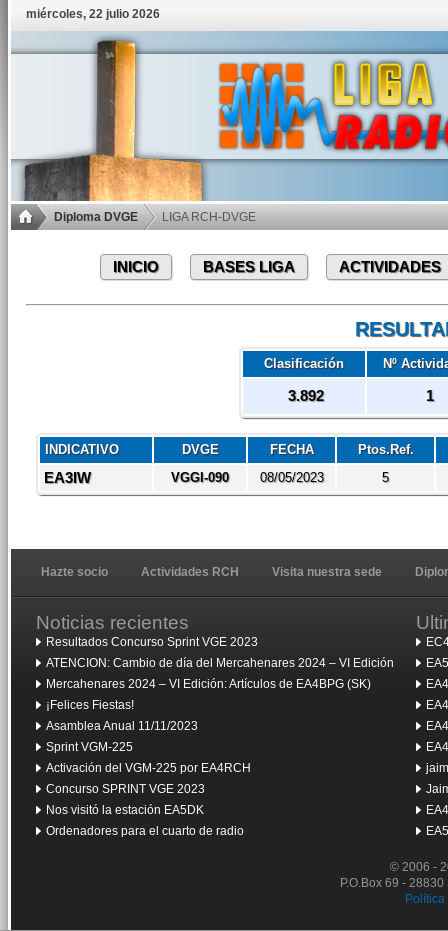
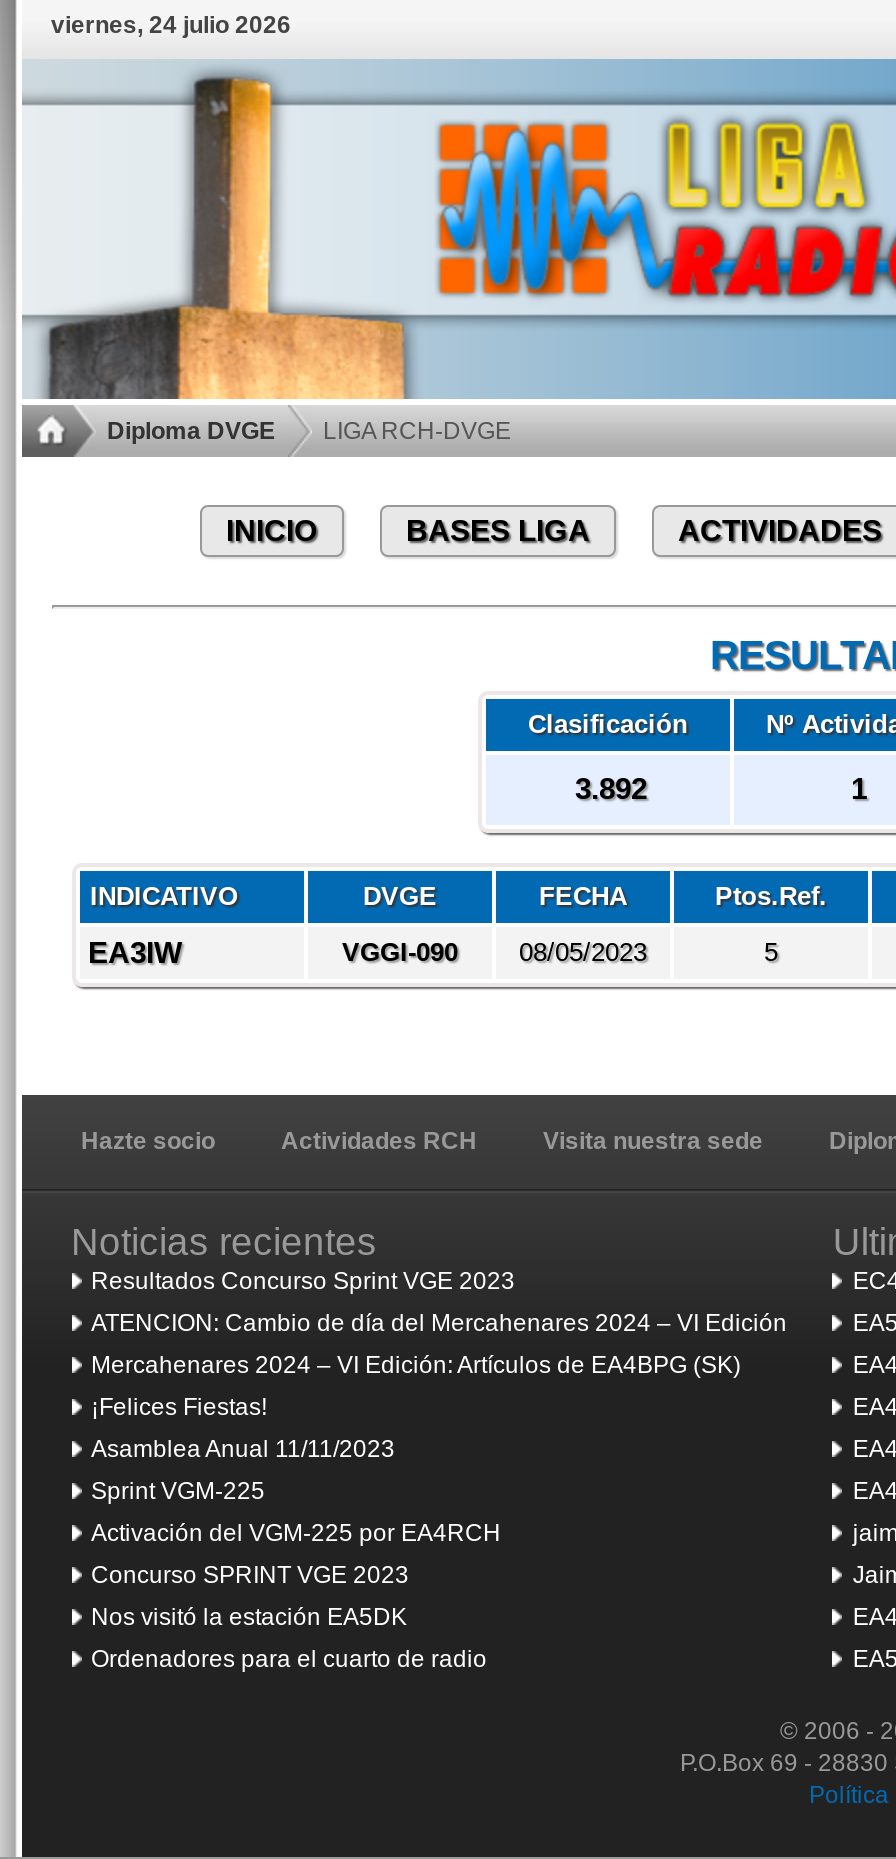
- miércoles, 22 julio 2026
+ viernes, 24 julio 2026
